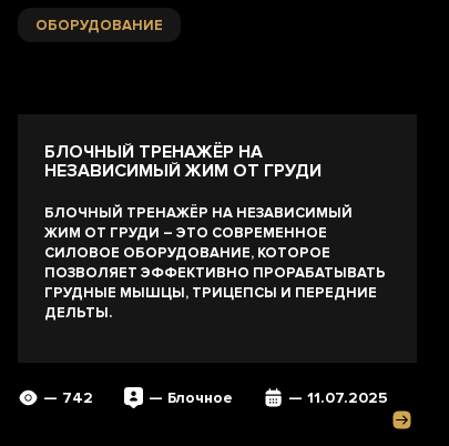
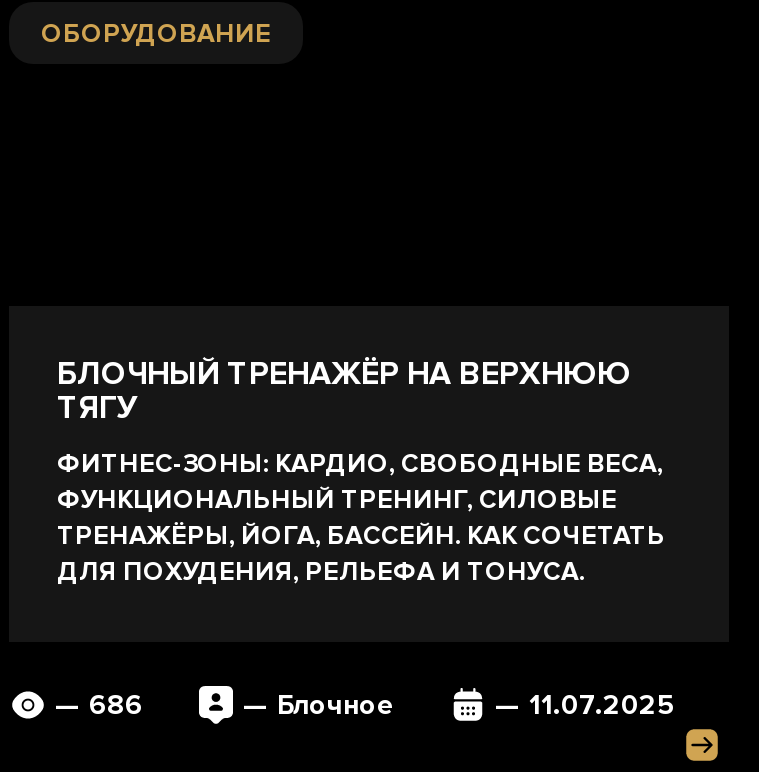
- БЛОЧНЫЙ ТРЕНАЖЁР НА
- НЕЗАВИСИМЫЙ ЖИМ ОТ ГРУДИ
+ БЛОЧНЫЙ ТРЕНАЖЁР НА ВЕРХНЮЮ
+ ТЯГУ

- БЛОЧНЫЙ ТРЕНАЖЁР НА НЕЗАВИСИМЫЙ
- ЖИМ ОТ ГРУДИ – ЭТО СОВРЕМЕННОЕ
- СИЛОВОЕ ОБОРУДОВАНИЕ, КОТОРОЕ
- ПОЗВОЛЯЕТ ЭФФЕКТИВНО ПРОРАБАТЫВАТЬ
- ГРУДНЫЕ МЫШЦЫ, ТРИЦЕПСЫ И ПЕРЕДНИЕ
- ДЕЛЬТЫ.
+ ФИТНЕС-ЗОНЫ: КАРДИО, СВОБОДНЫЕ ВЕСА,
+ ФУНКЦИОНАЛЬНЫЙ ТРЕНИНГ, СИЛОВЫЕ
+ ТРЕНАЖЁРЫ, ЙОГА, БАССЕЙН. КАК СОЧЕТАТЬ
+ ДЛЯ ПОХУДЕНИЯ, РЕЛЬЕФА И ТОНУСА.

- — 742
+ — 686
